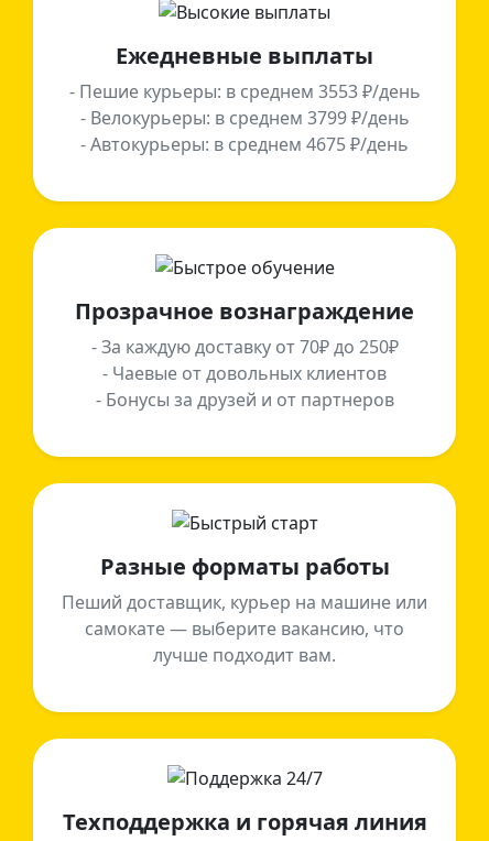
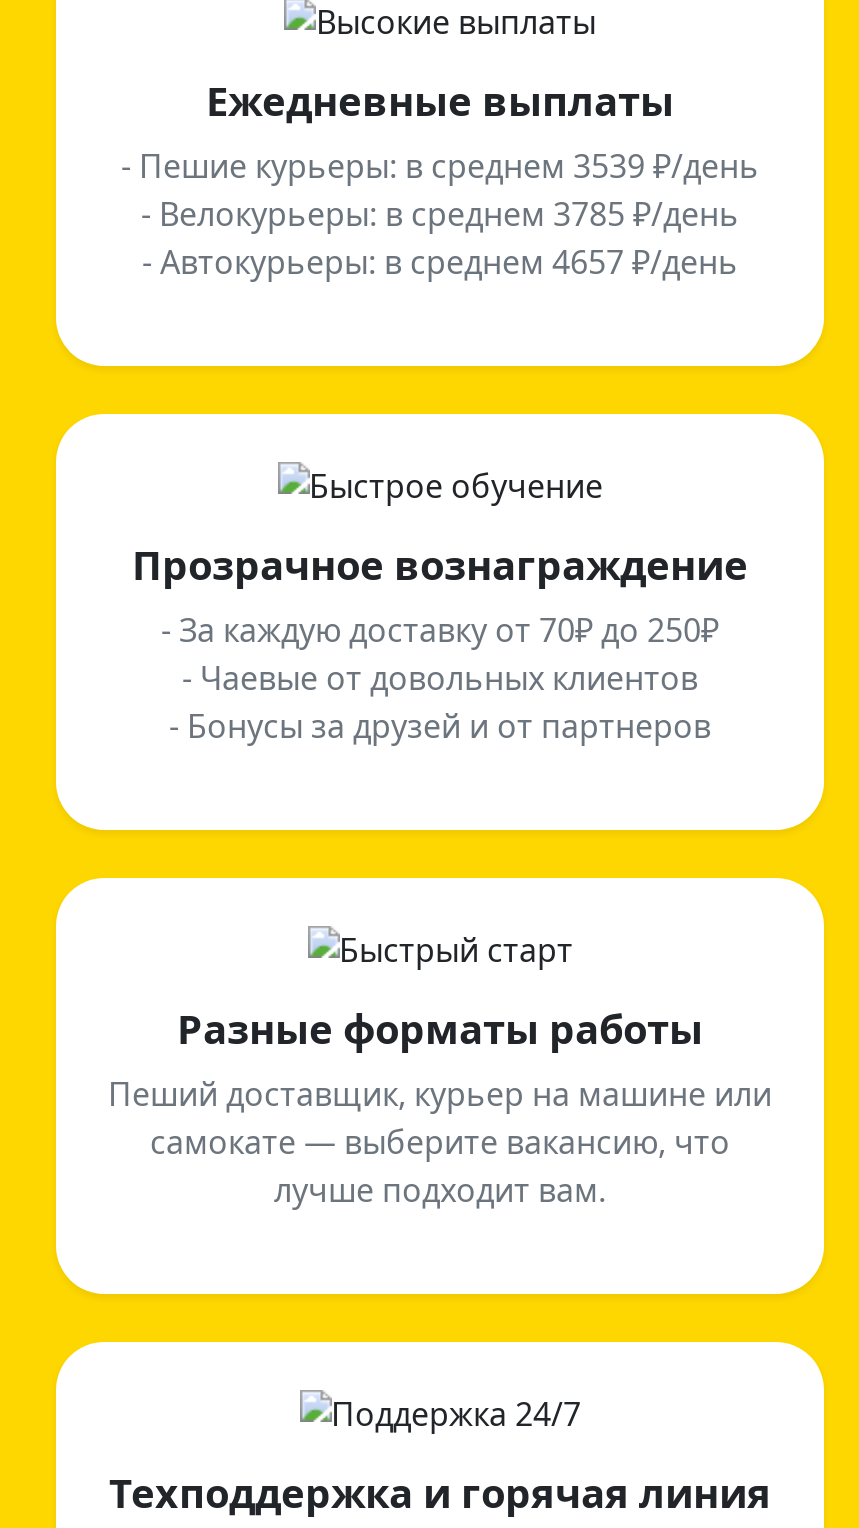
- - Пешие курьеры: в среднем 3553 ₽/день
+ - Пешие курьеры: в среднем 3539 ₽/день

- - Велокурьеры: в среднем 3799 ₽/день
+ - Велокурьеры: в среднем 3785 ₽/день

- - Автокурьеры: в среднем 4675 ₽/день
+ - Автокурьеры: в среднем 4657 ₽/день
